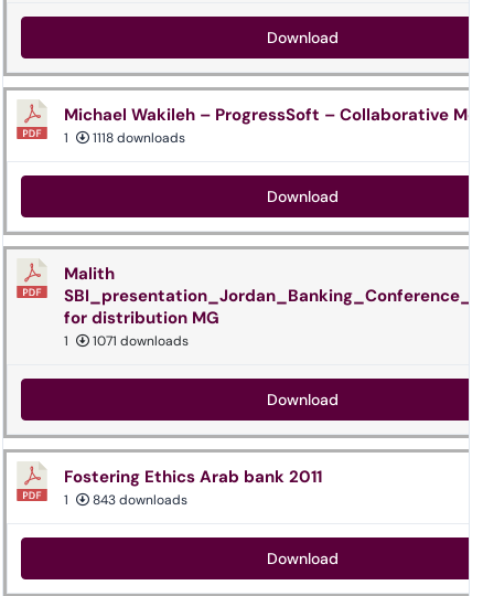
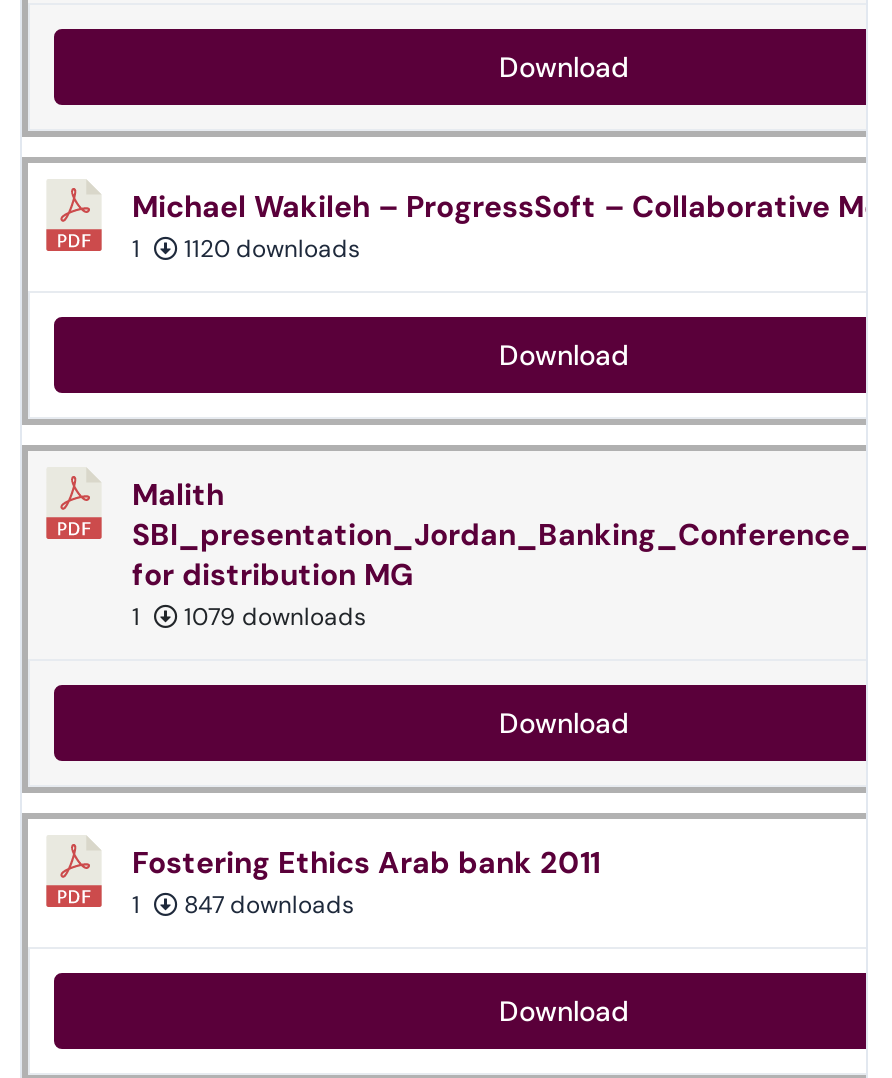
- 1 1118 downloads
+ 1 1120 downloads

- 1 1071 downloads
+ 1 1079 downloads

- 1 843 downloads
+ 1 847 downloads
